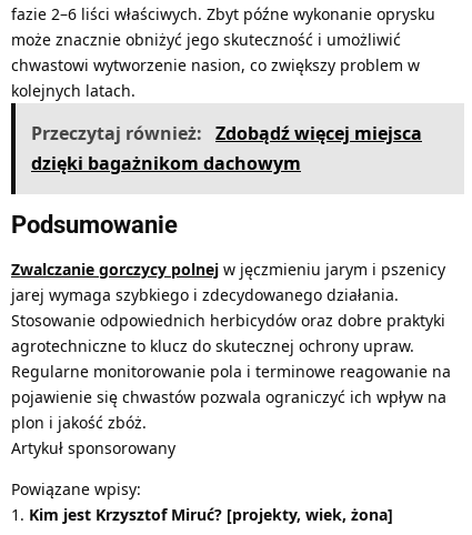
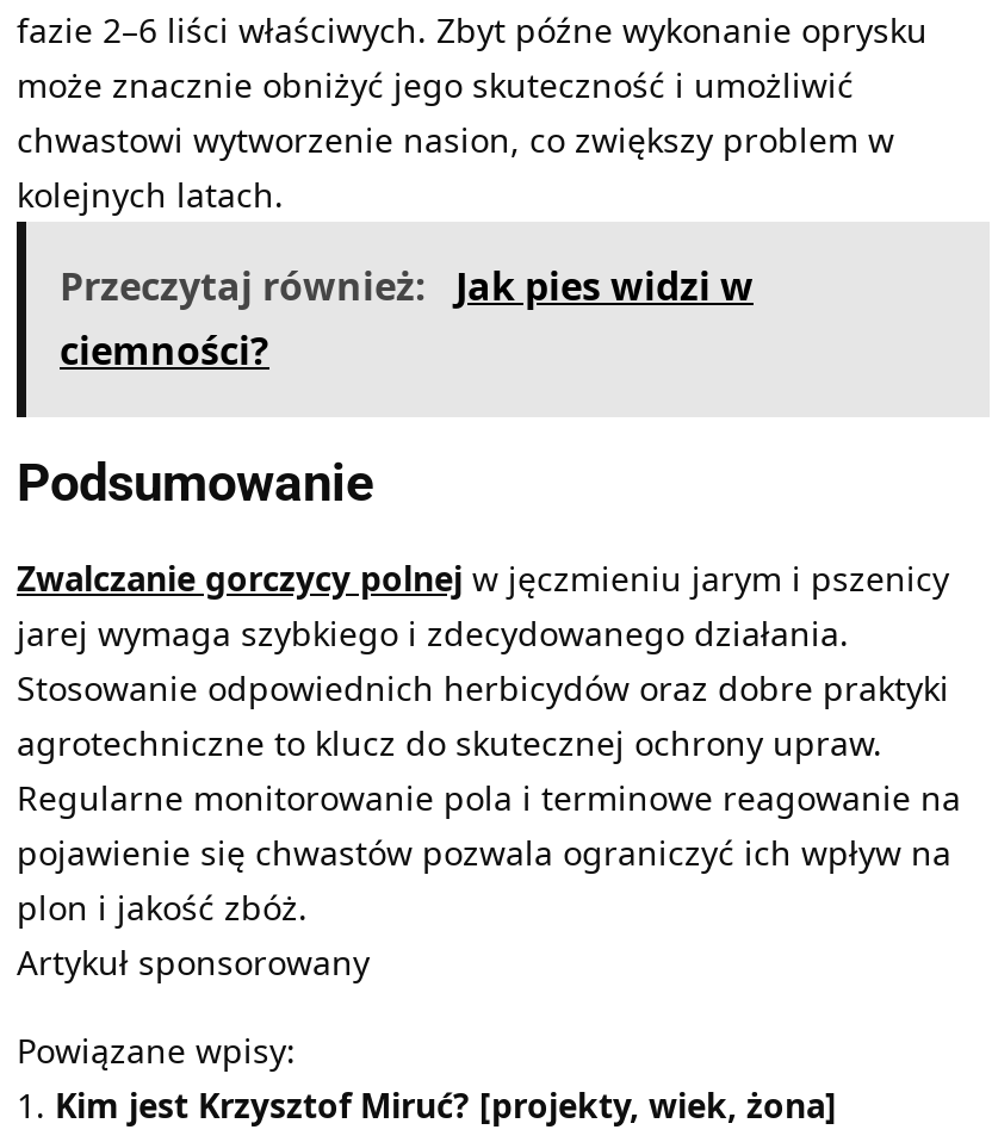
- Przeczytaj również: Zdobądź więcej miejsca
- dzięki bagażnikom dachowym
+ Przeczytaj również: Jak pies widzi w
+ ciemności?
